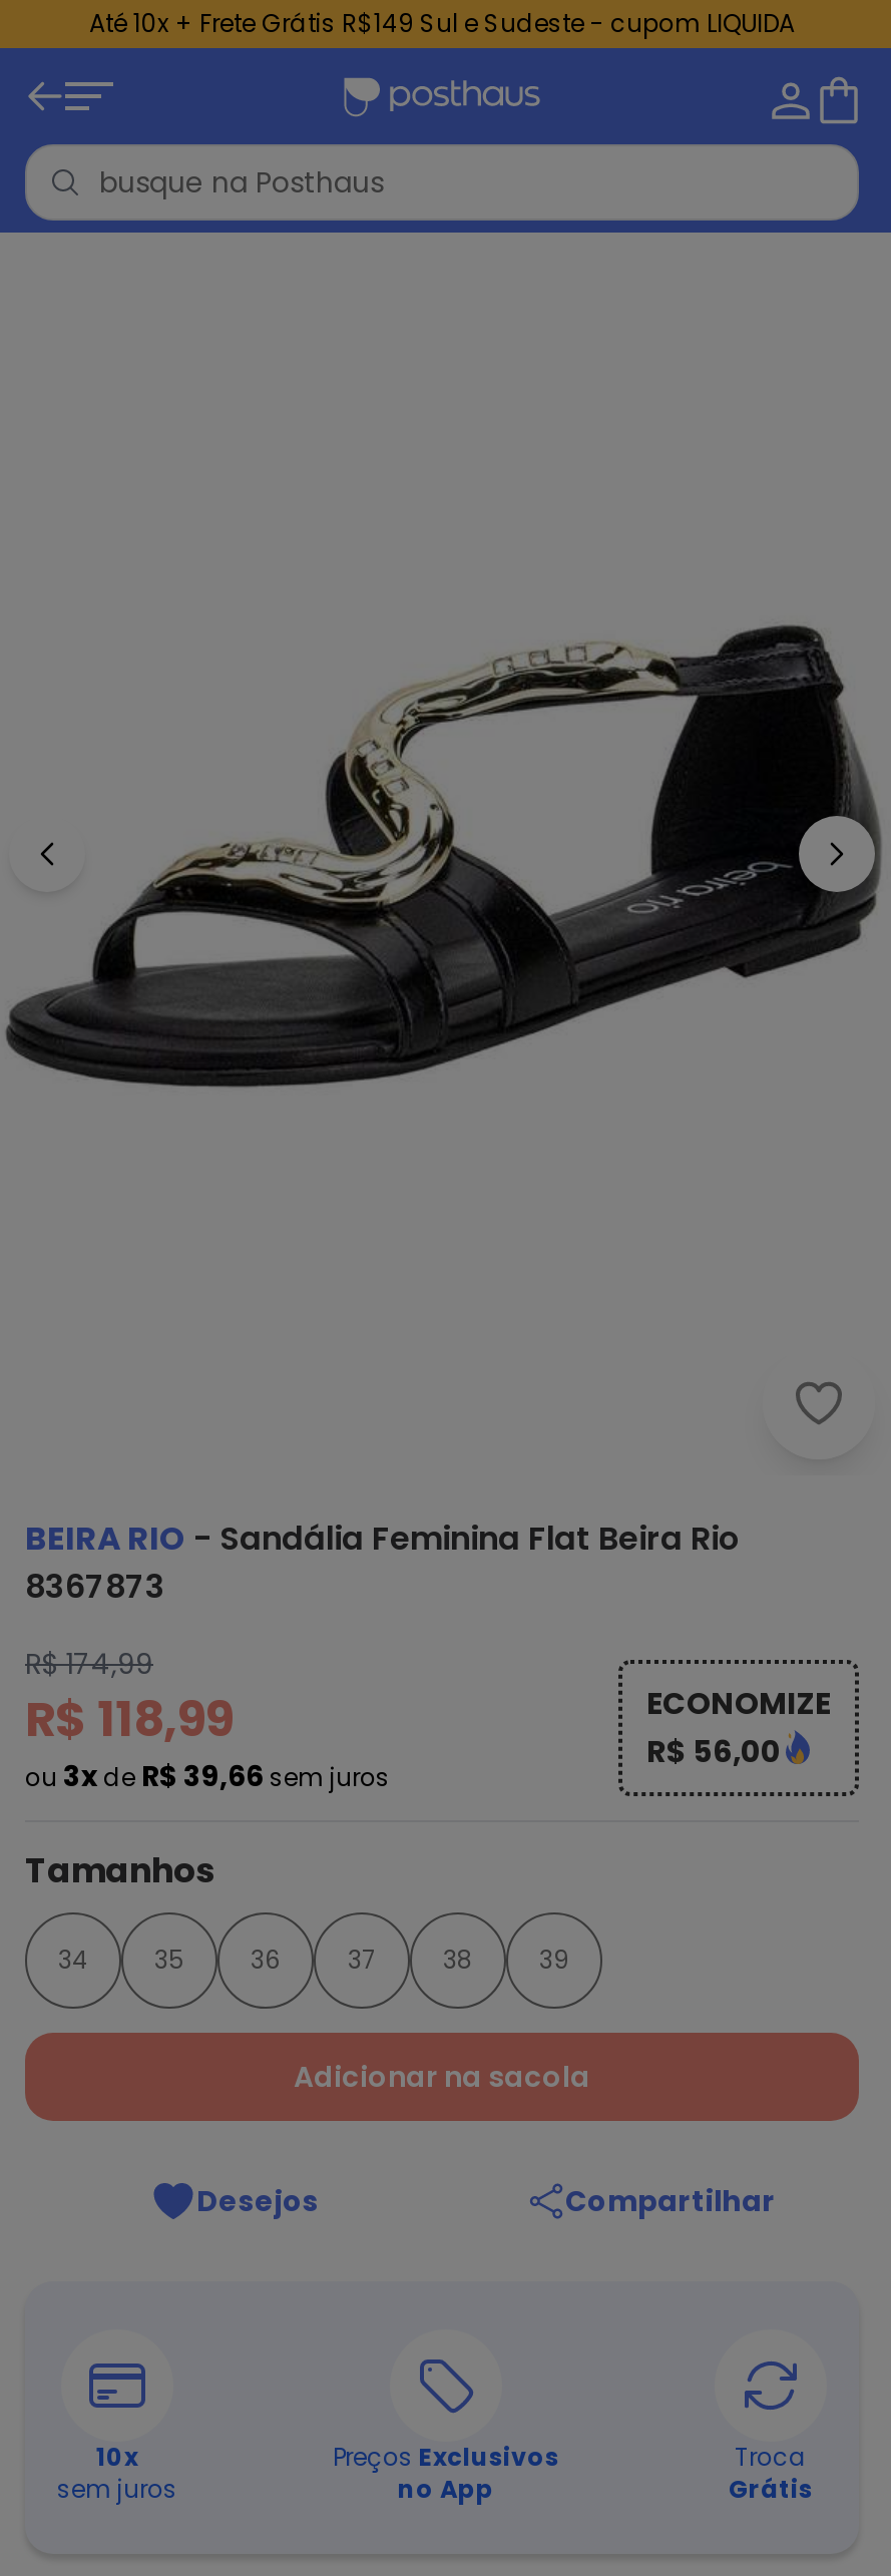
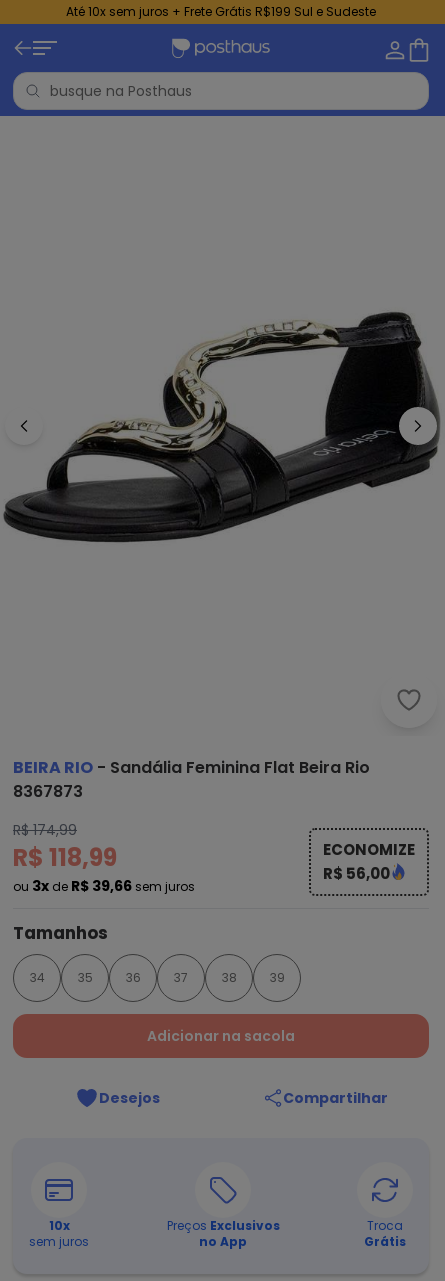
- Até 10x + Frete Grátis R$149 Sul e Sudeste - cupom LIQUIDA
+ Até 10x sem juros + Frete Grátis R$199 Sul e Sudeste
